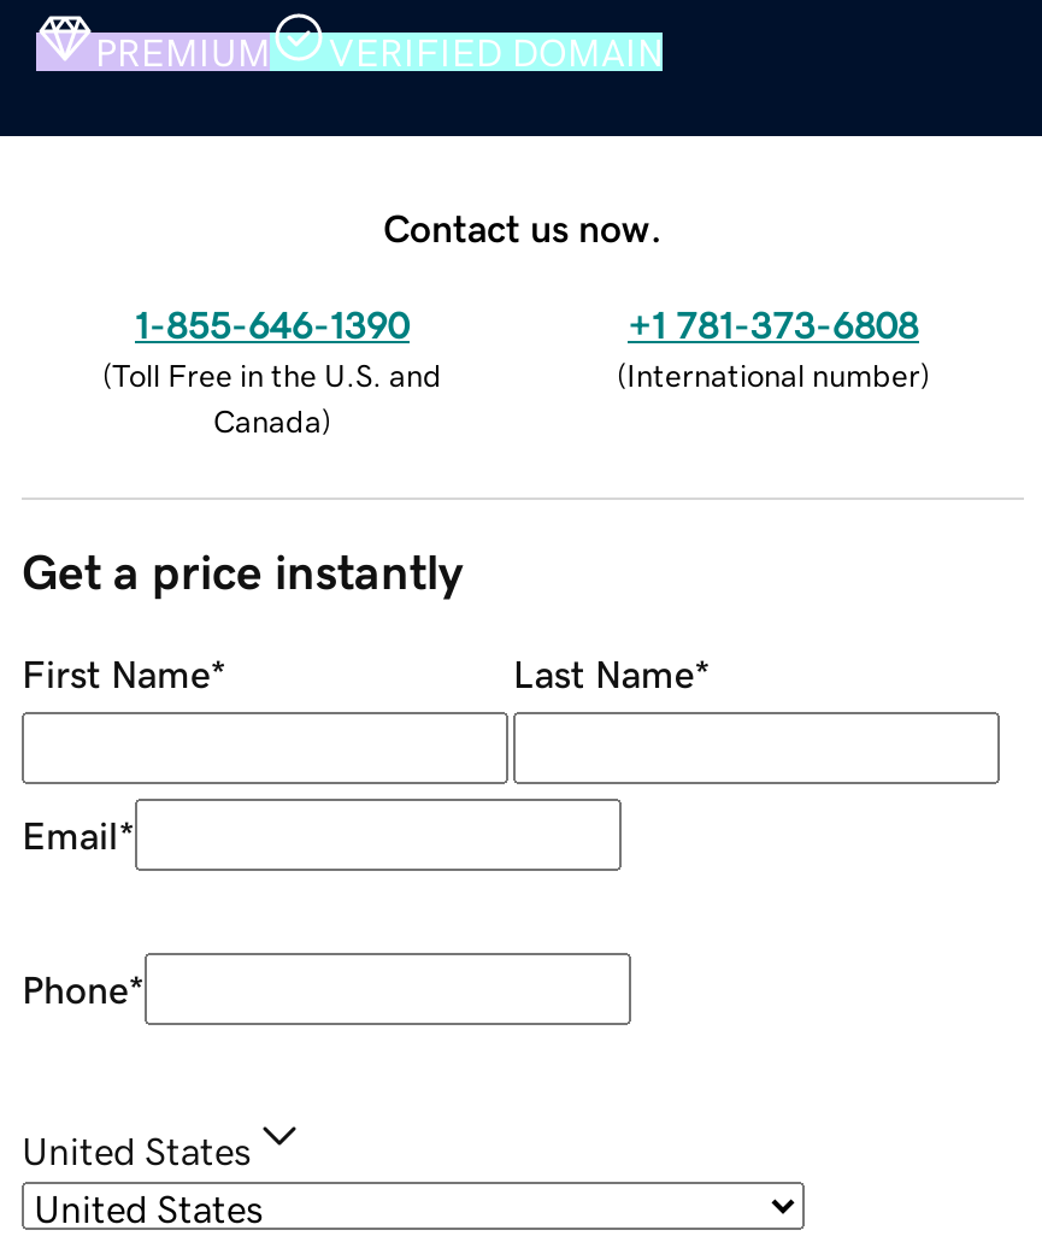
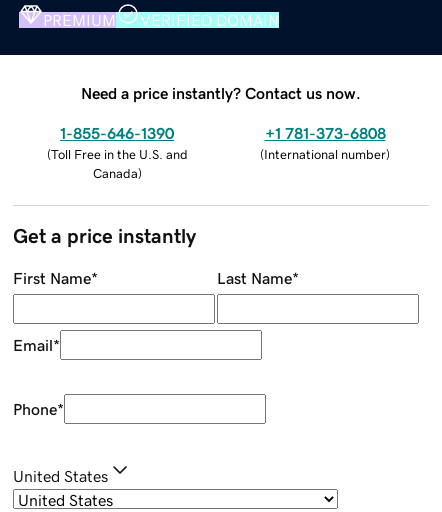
- Contact us now.
+ Need a price instantly? Contact us now.
